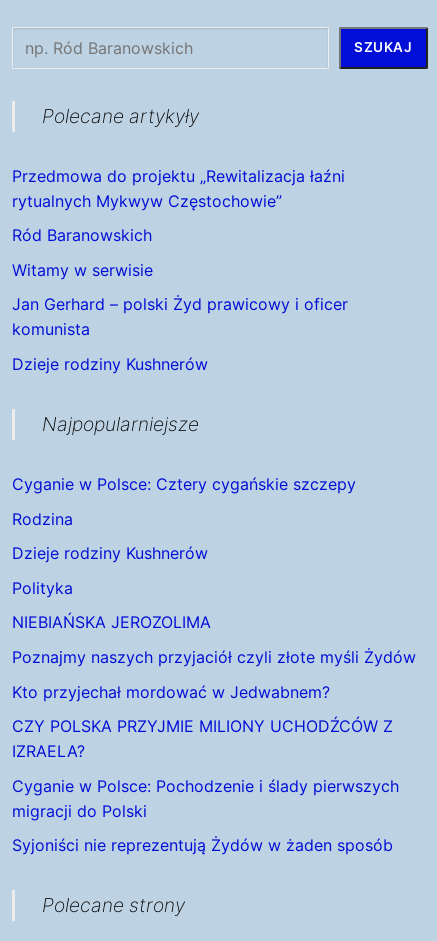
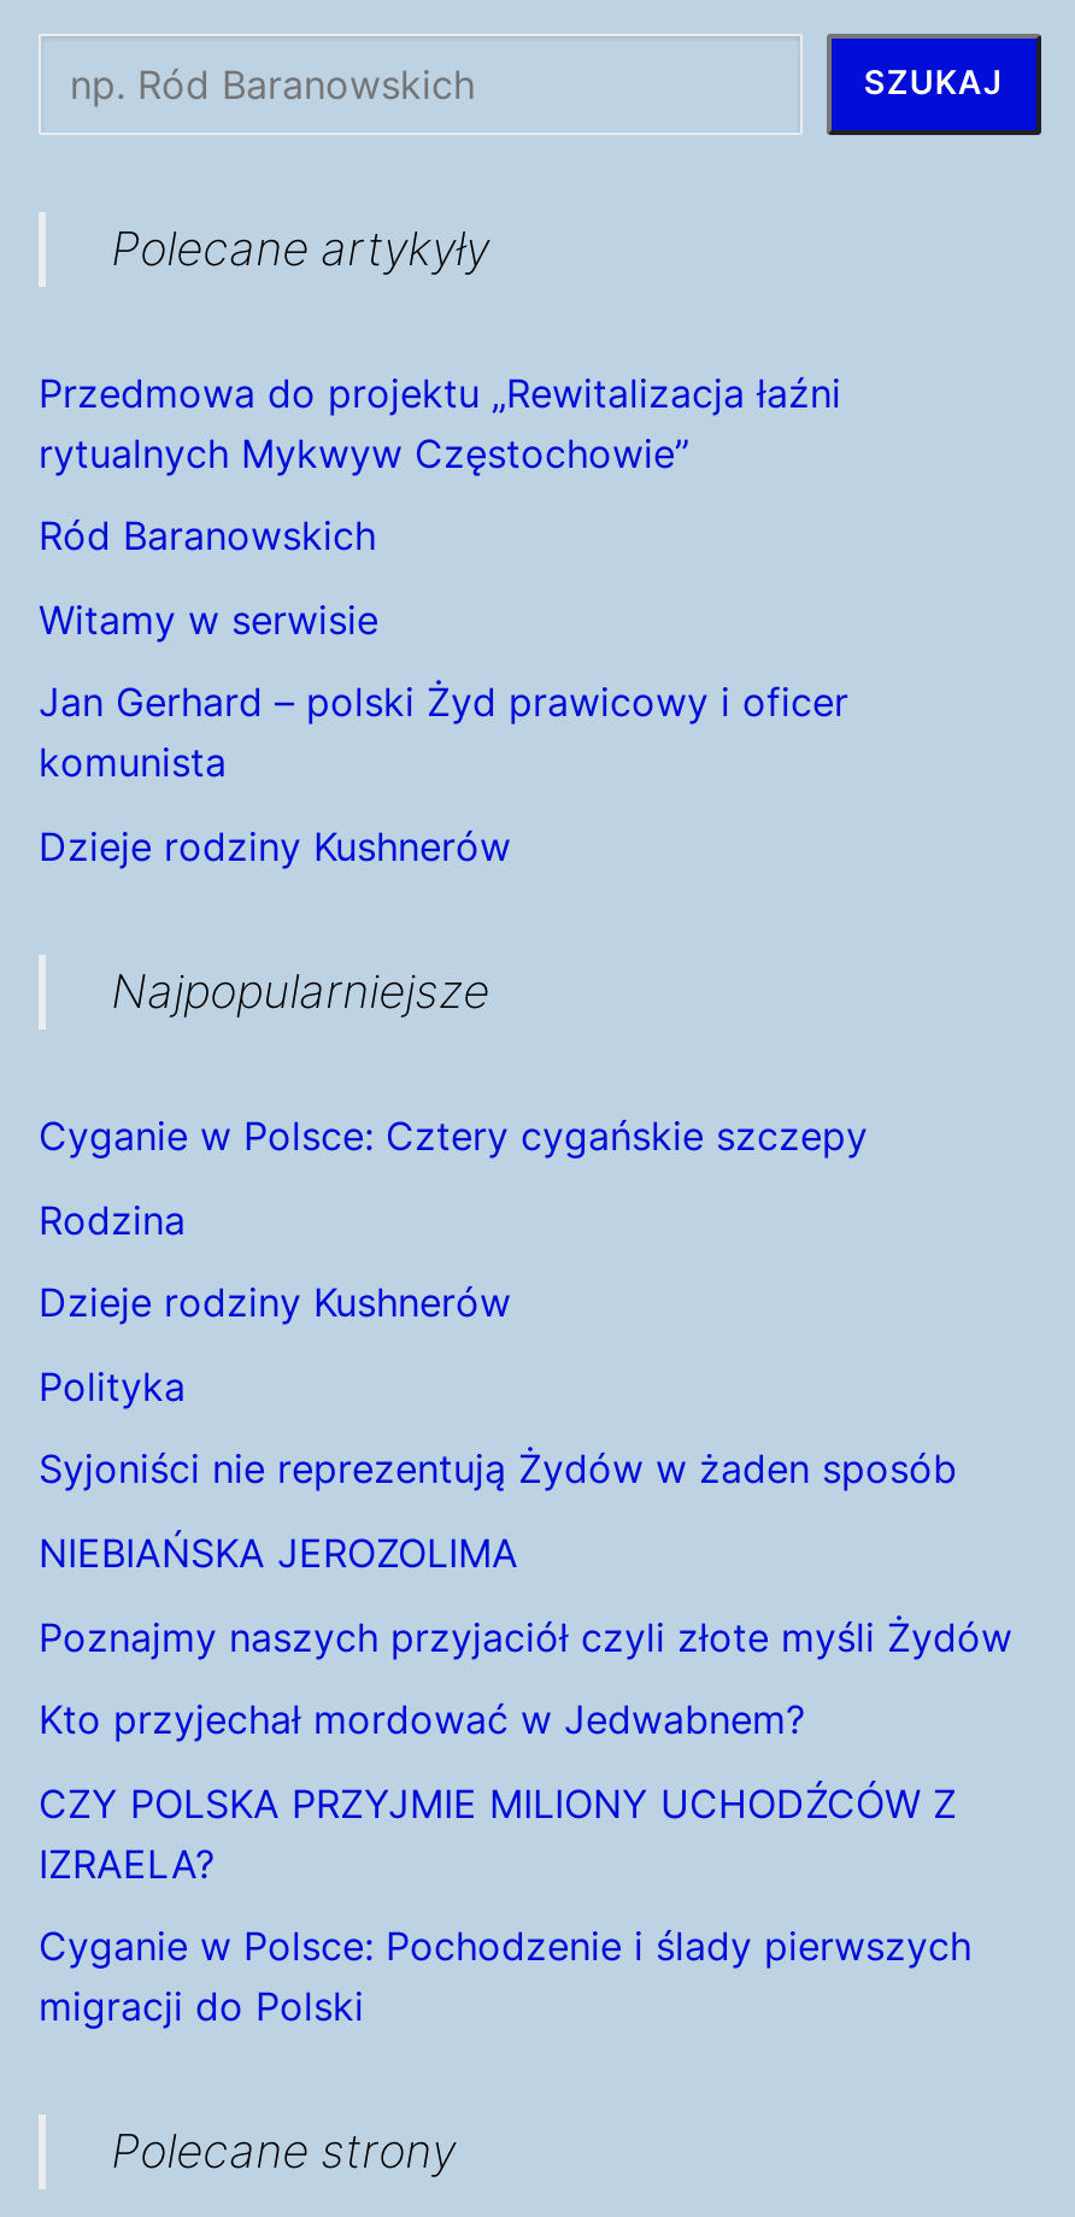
moved down: NIEBIAŃSKA JEROZOLIMA | Poznajmy naszych przyjaciół czyli złote myśli Żydów | Kto przyjechał mordować w Jedwabnem? | CZY POLSKA PRZYJMIE MILIONY UCHODŹCÓW Z | IZRAELA? | Cyganie w Polsce: Pochodzenie i ślady pierwszych | migracji do Polski

moved up: Syjoniści nie reprezentują Żydów w żaden sposób
